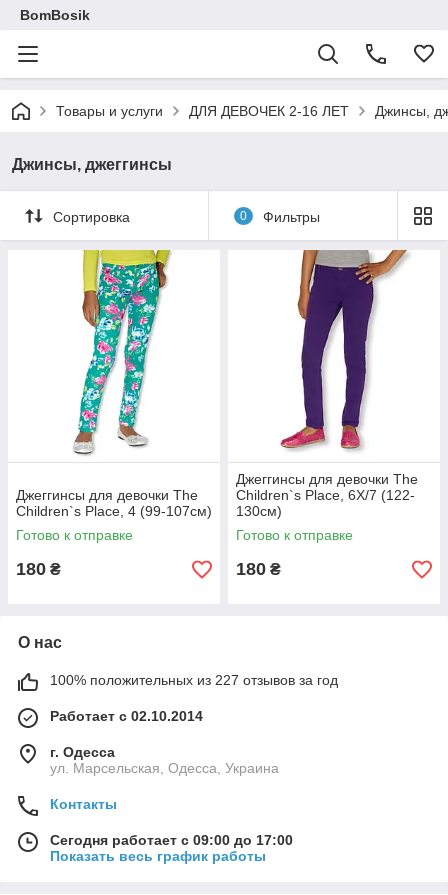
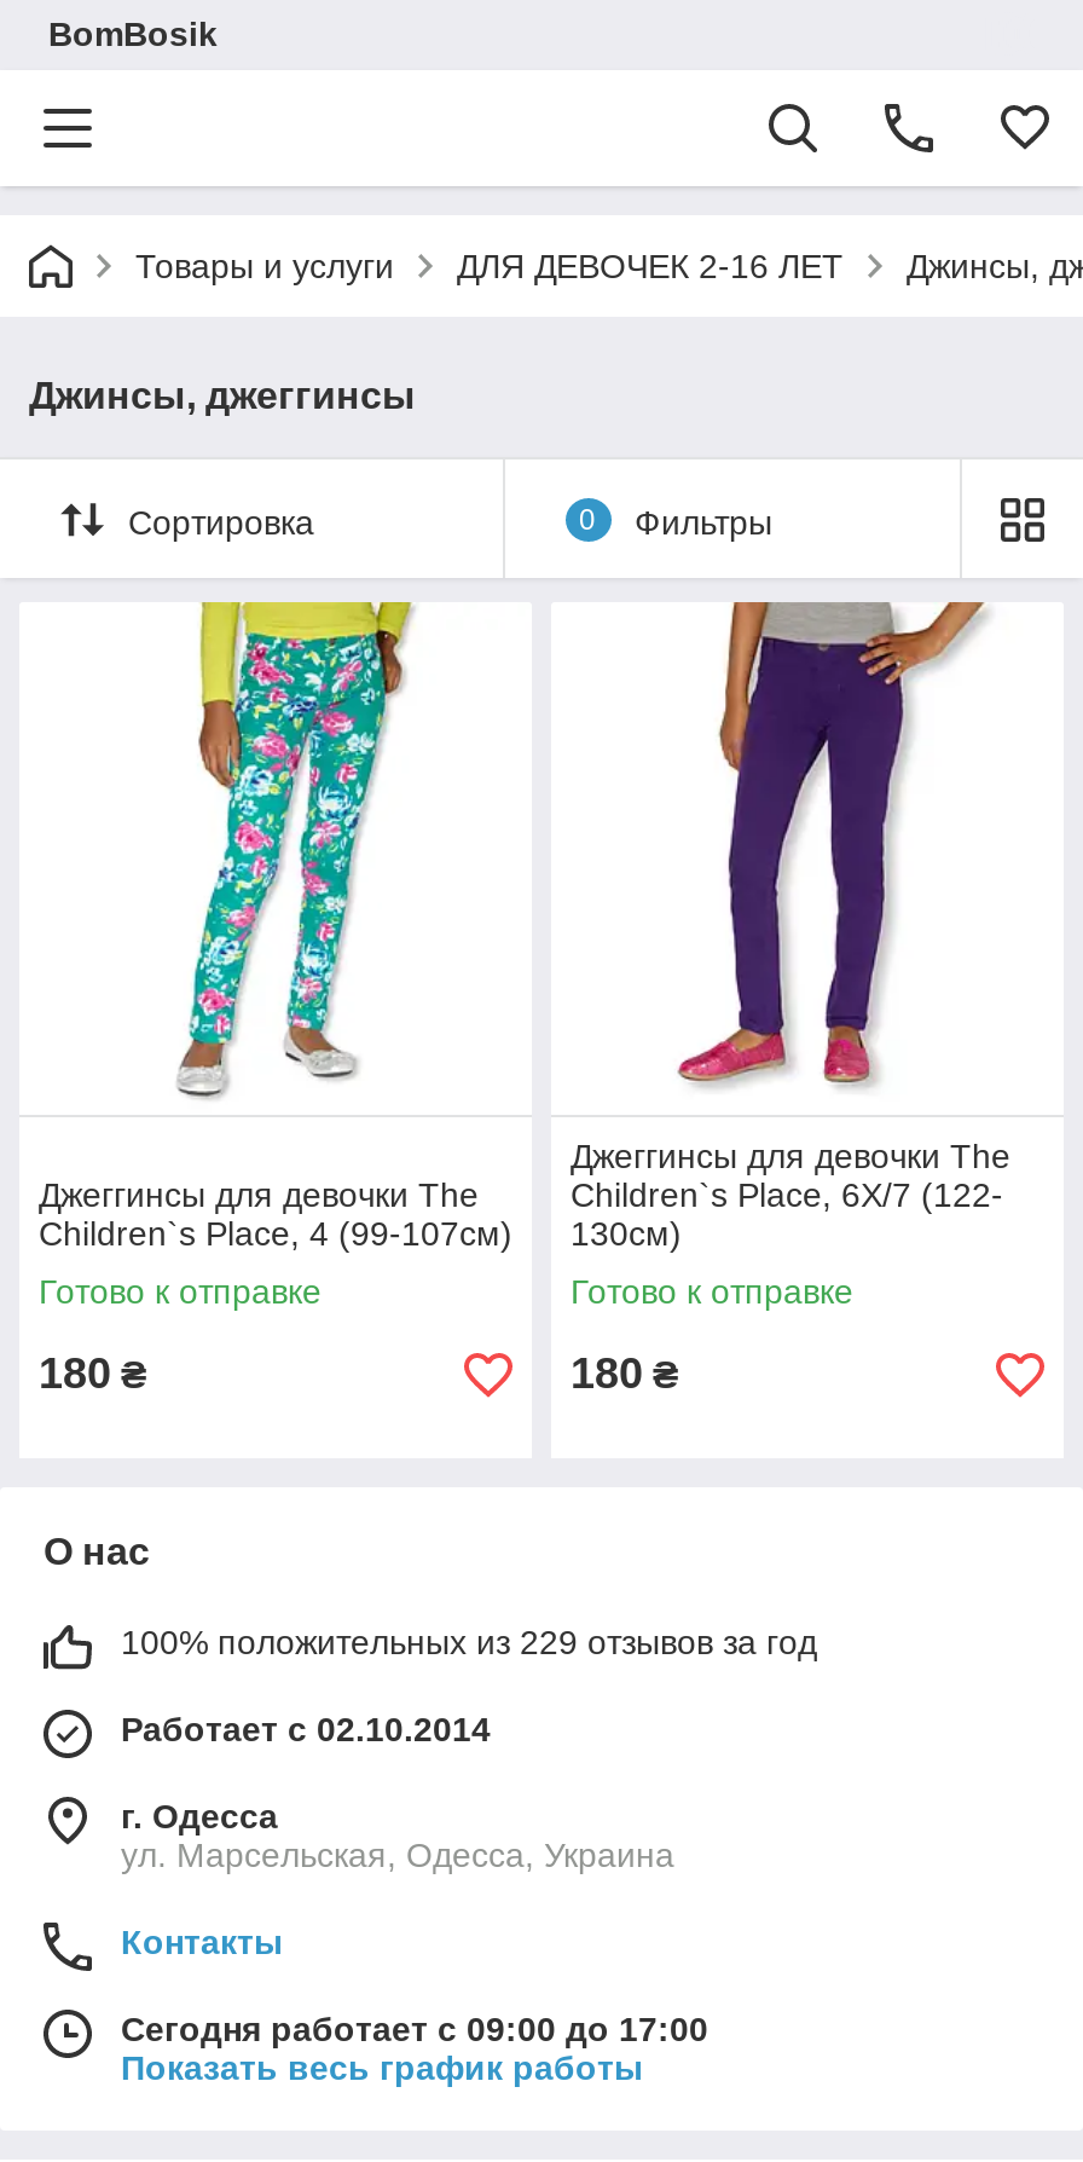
- 100% положительных из 227 отзывов за год
+ 100% положительных из 229 отзывов за год
